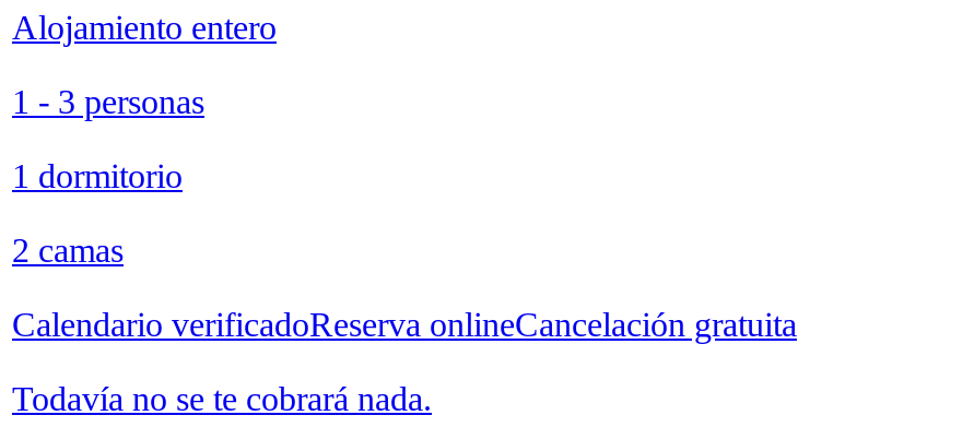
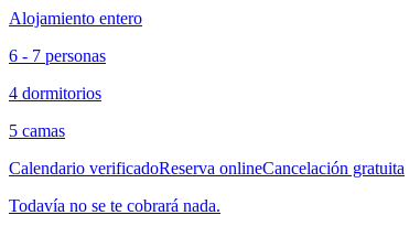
- 1 - 3 personas
+ 6 - 7 personas

- 1 dormitorio
+ 4 dormitorios

- 2 camas
+ 5 camas
